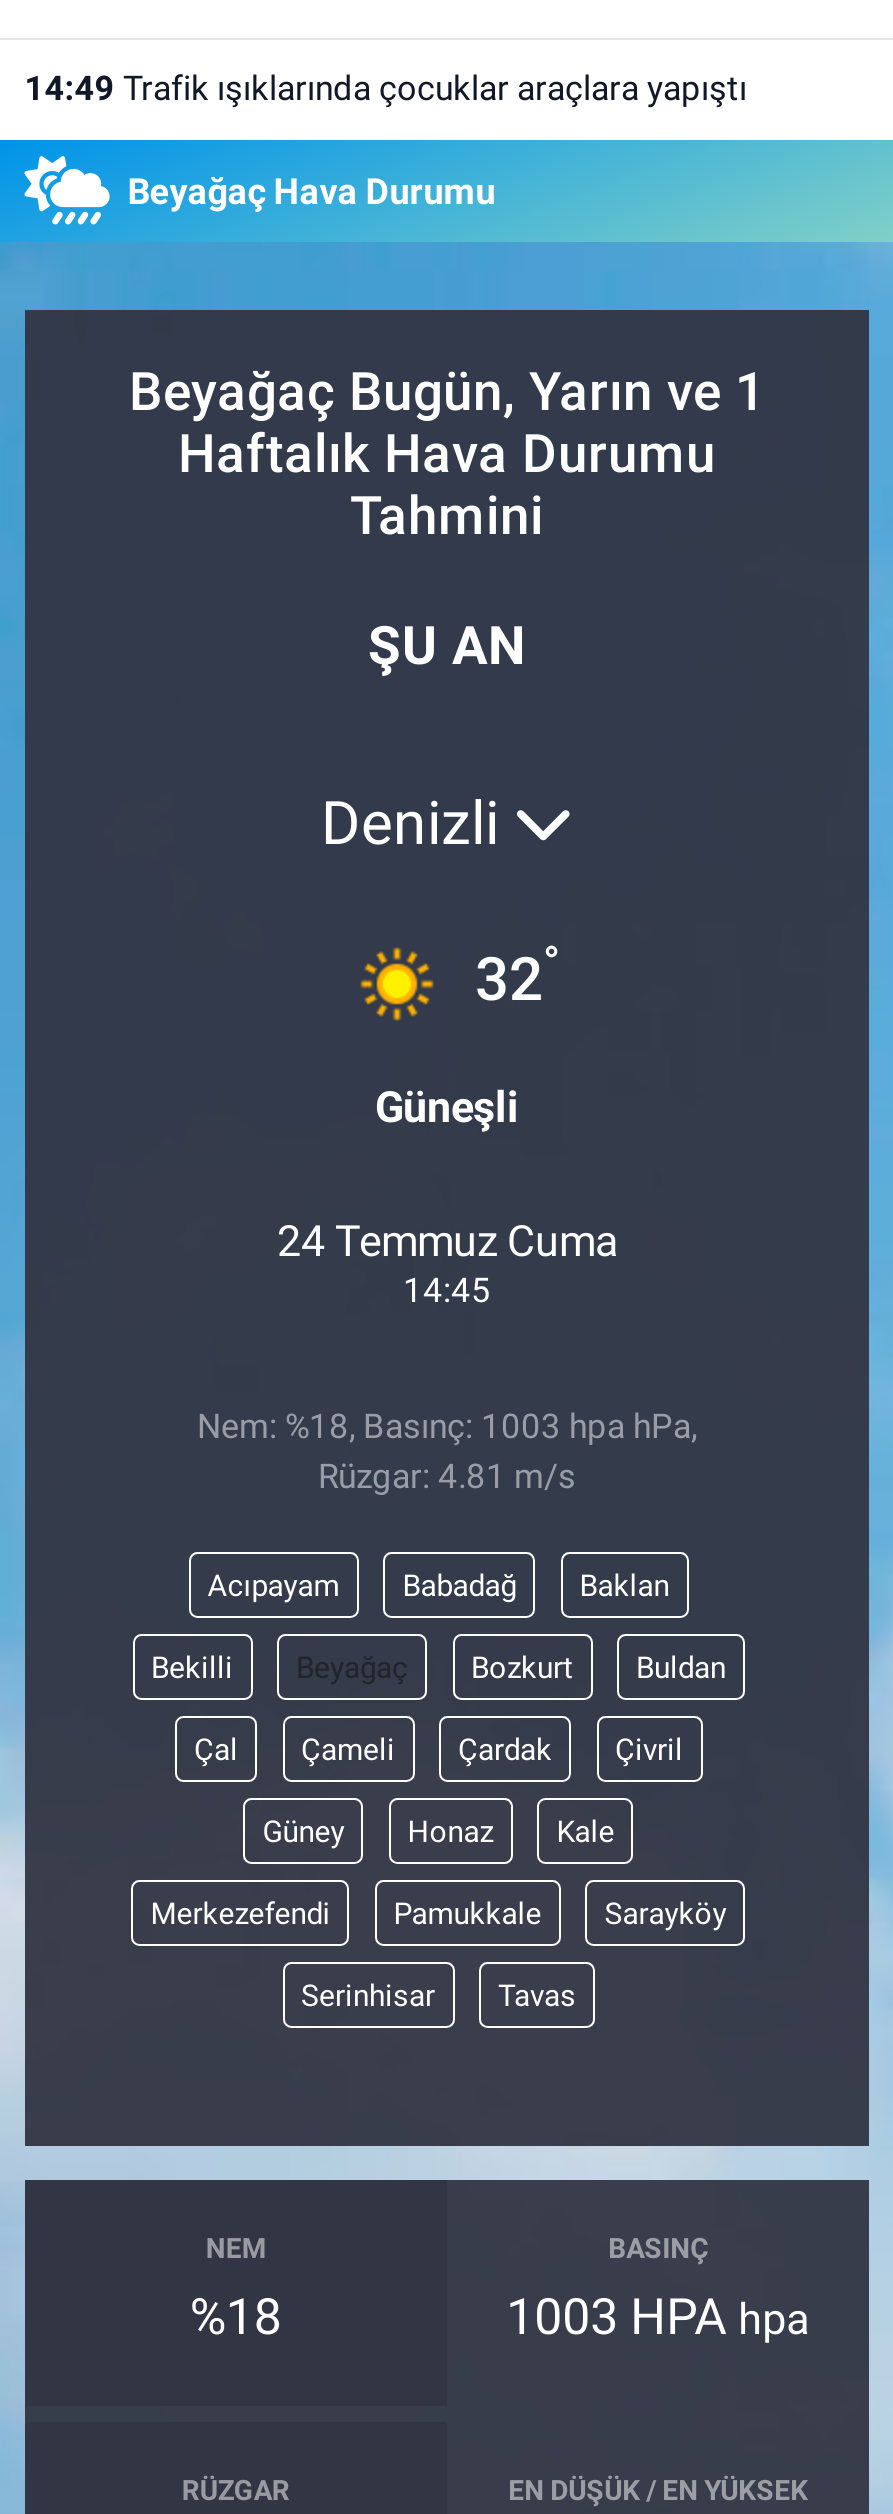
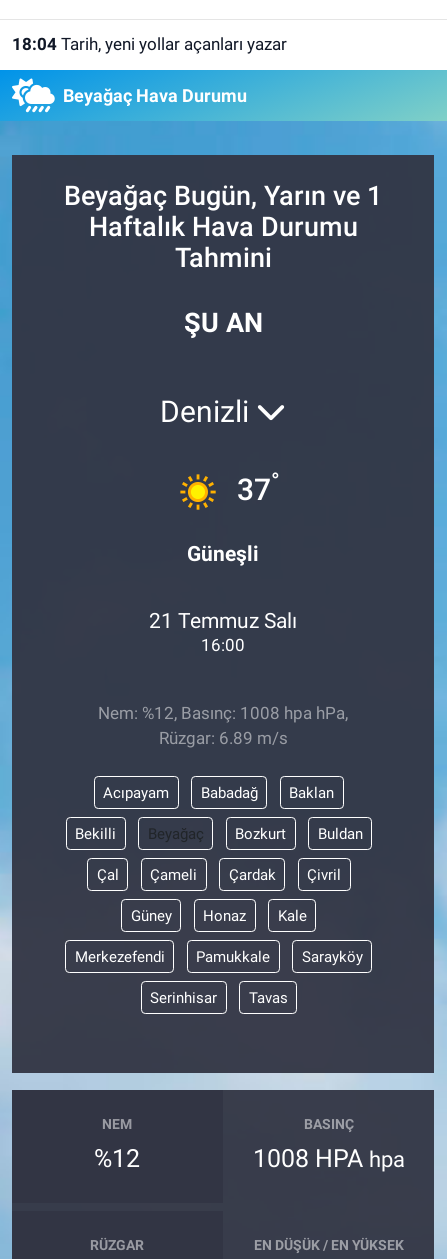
- 14:49 Trafik ışıklarında çocuklar araçlara yapıştı
+ 18:04 Tarih, yeni yollar açanları yazar

- 32°
+ 37°

- 24 Temmuz Cuma
+ 21 Temmuz Salı

- 14:45
+ 16:00

- Nem: %18, Basınç: 1003 hpa hPa,
+ Nem: %12, Basınç: 1008 hpa hPa,

- Rüzgar: 4.81 m/s
+ Rüzgar: 6.89 m/s

- %18
+ %12

- 1003 HPA hpa
+ 1008 HPA hpa
